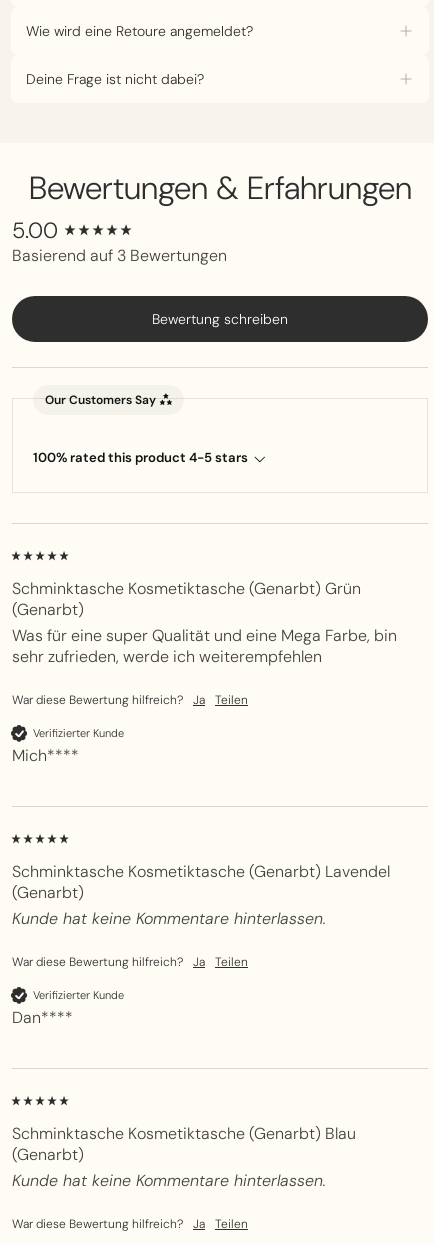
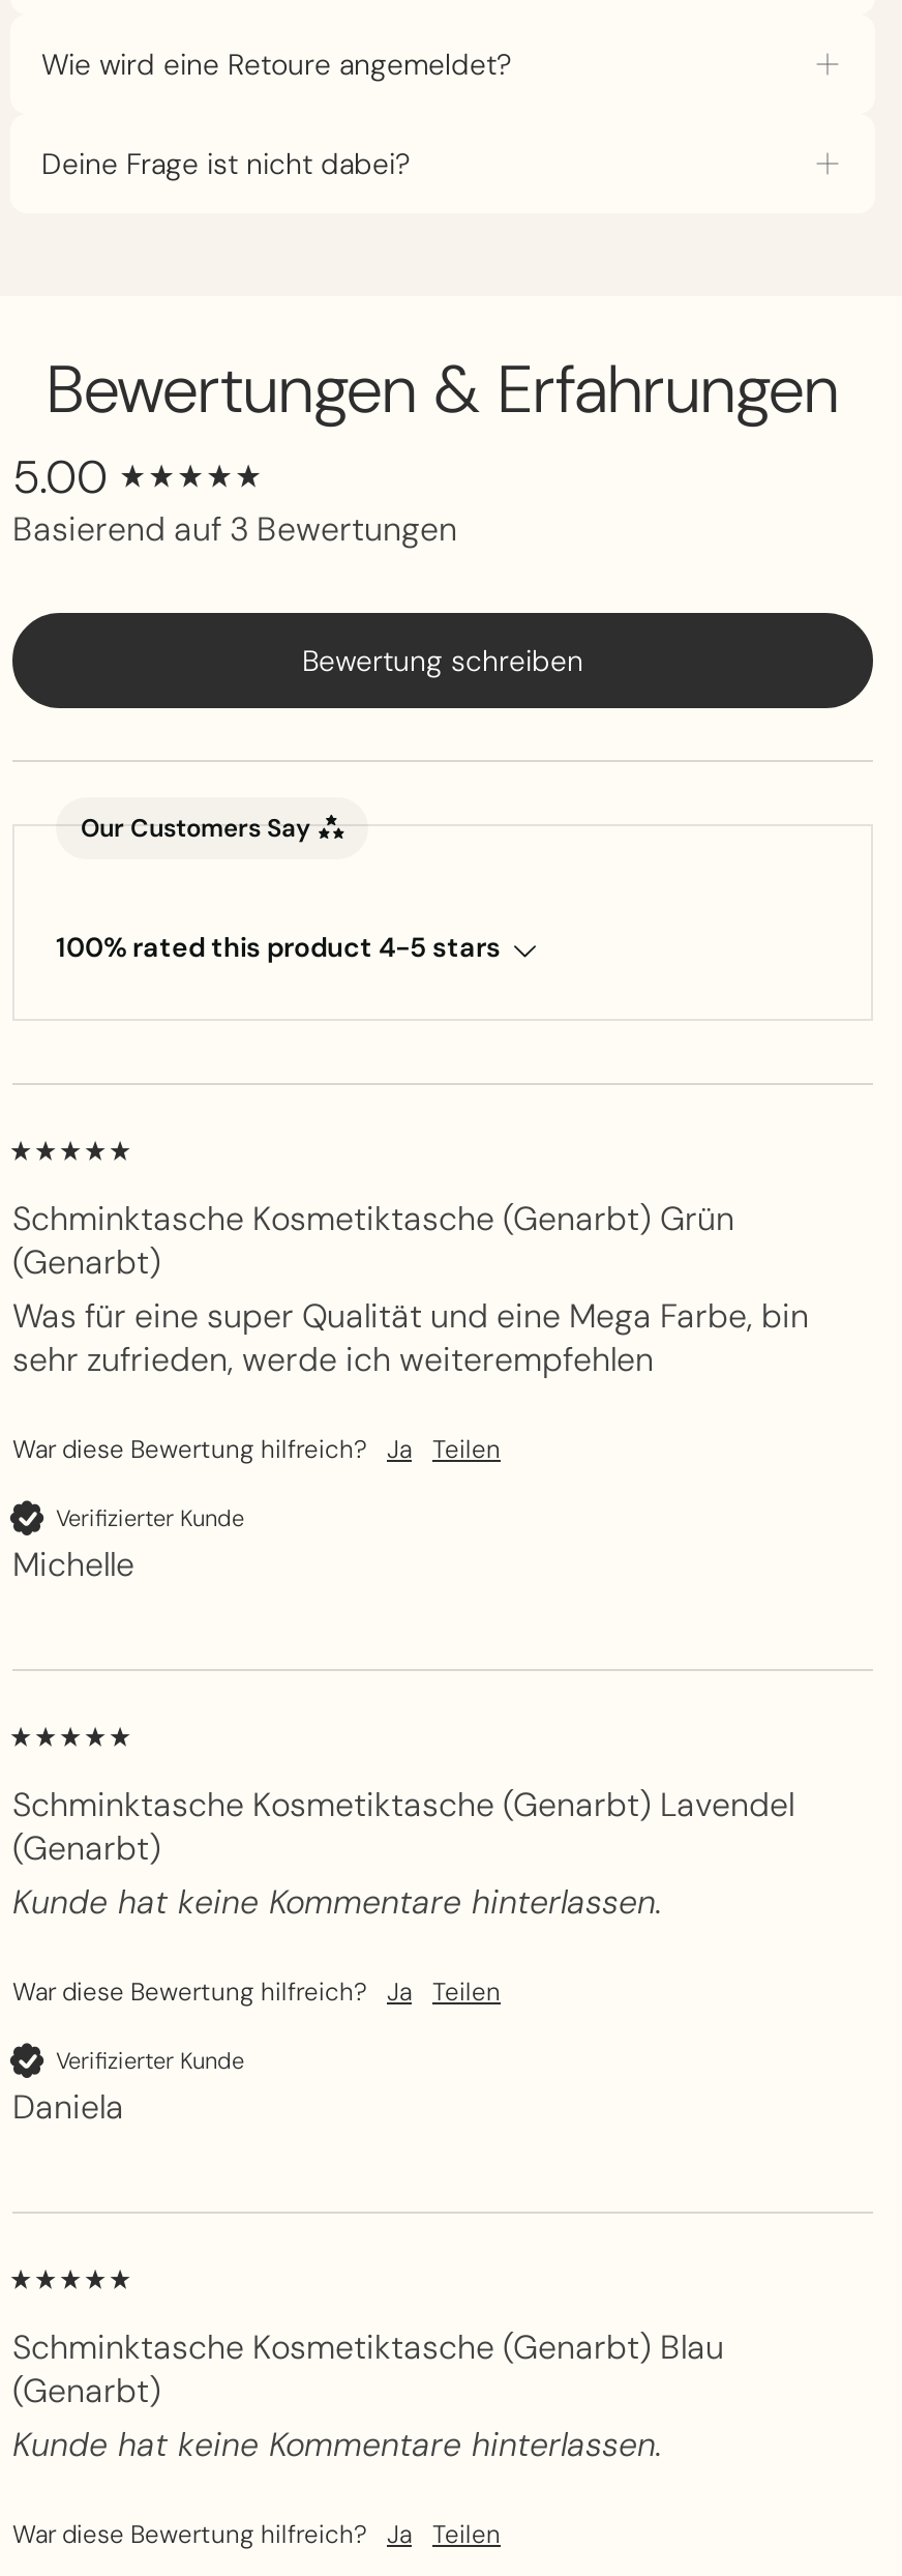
- Mich****
+ Michelle

- Dan****
+ Daniela
